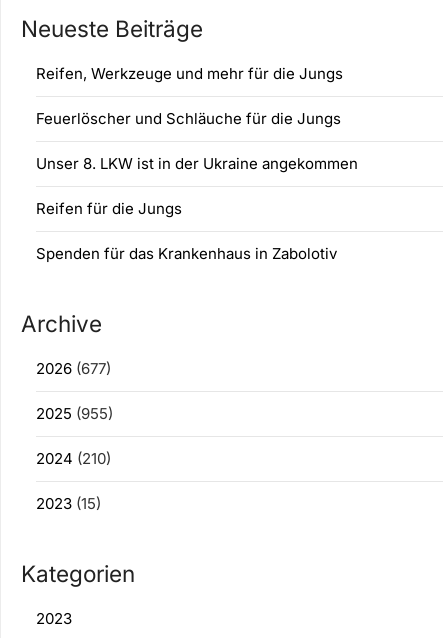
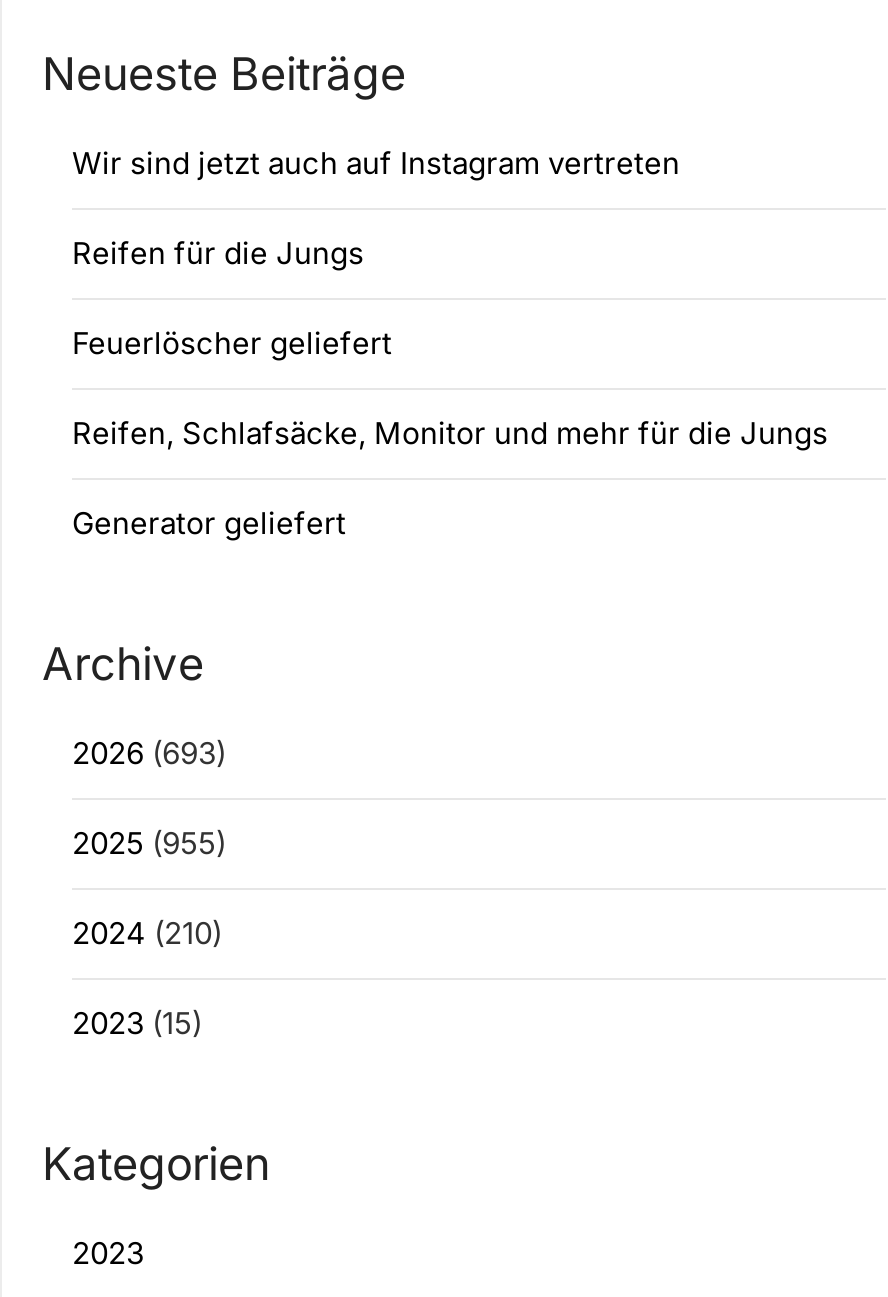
- Reifen, Werkzeuge und mehr für die Jungs
- Feuerlöscher und Schläuche für die Jungs
- Unser 8. LKW ist in der Ukraine angekommen
+ Wir sind jetzt auch auf Instagram vertreten

moved up: Reifen für die Jungs

- Spenden für das Krankenhaus in Zabolotiv
+ Feuerlöscher geliefert
+ Reifen, Schlafsäcke, Monitor und mehr für die Jungs
+ Generator geliefert

- 2026 (677)
+ 2026 (693)
